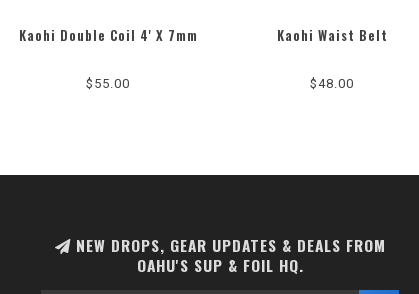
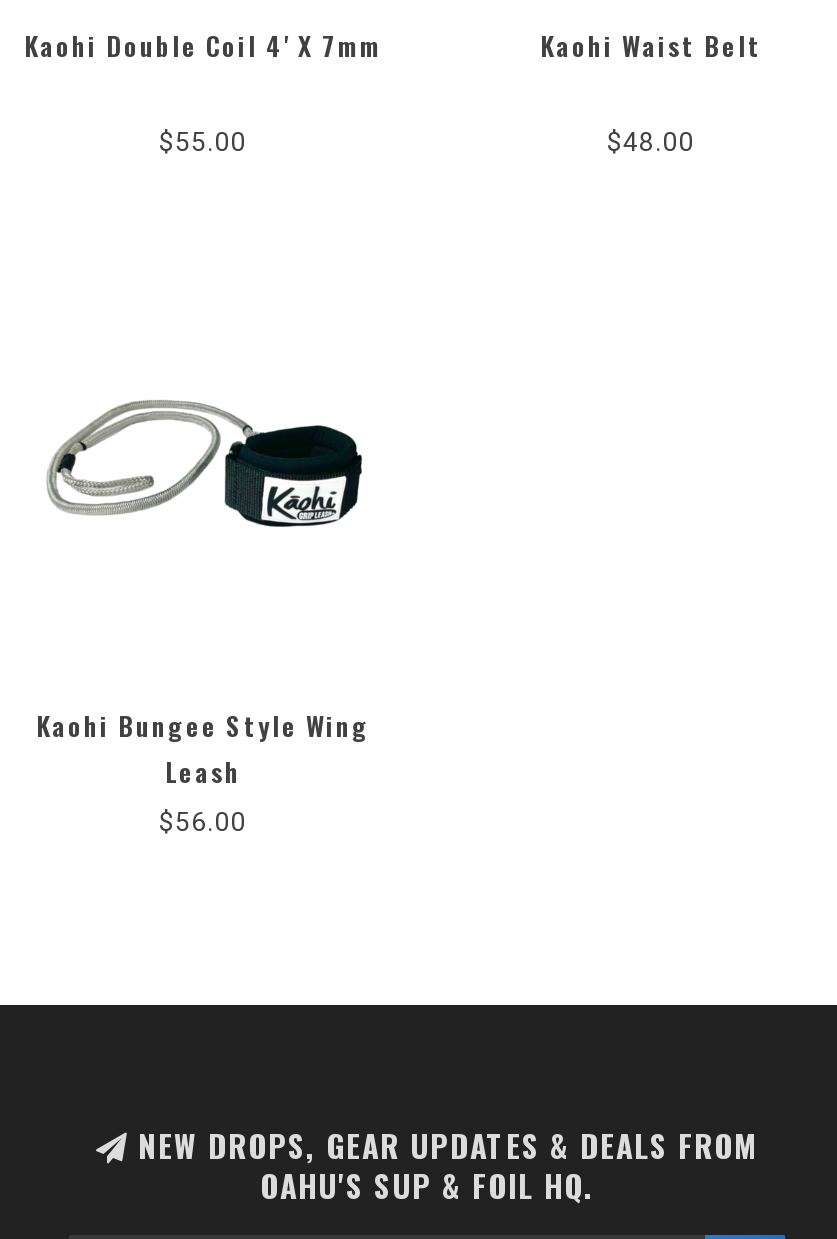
+ Kaohi Bungee Style Wing
+ Leash
+ $56.00

+ [image]
